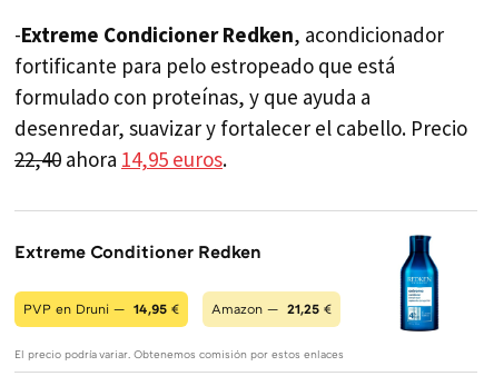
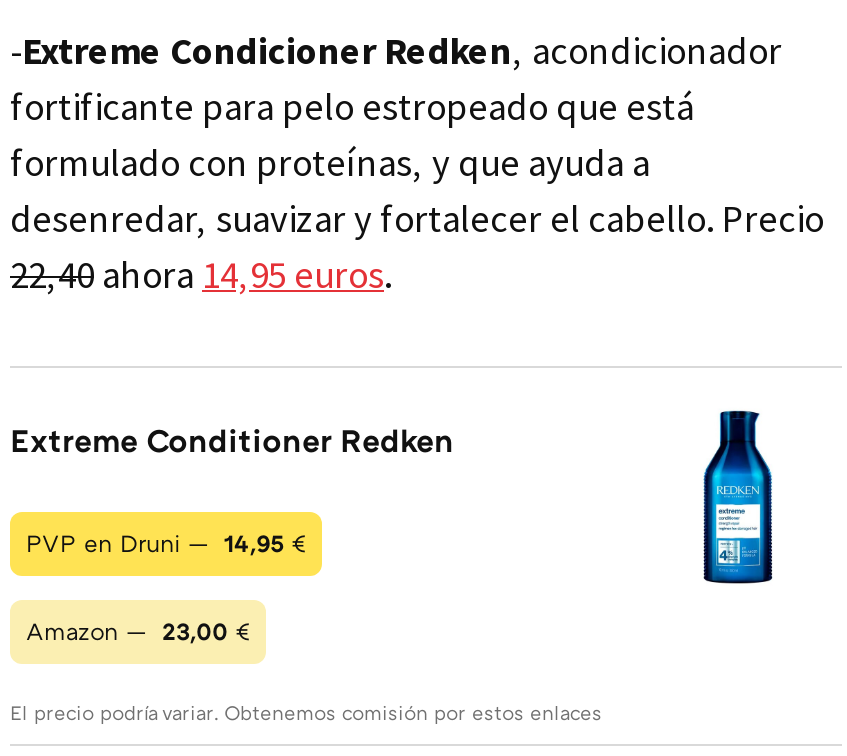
- Amazon — 21,25 €
+ Amazon — 23,00 €
